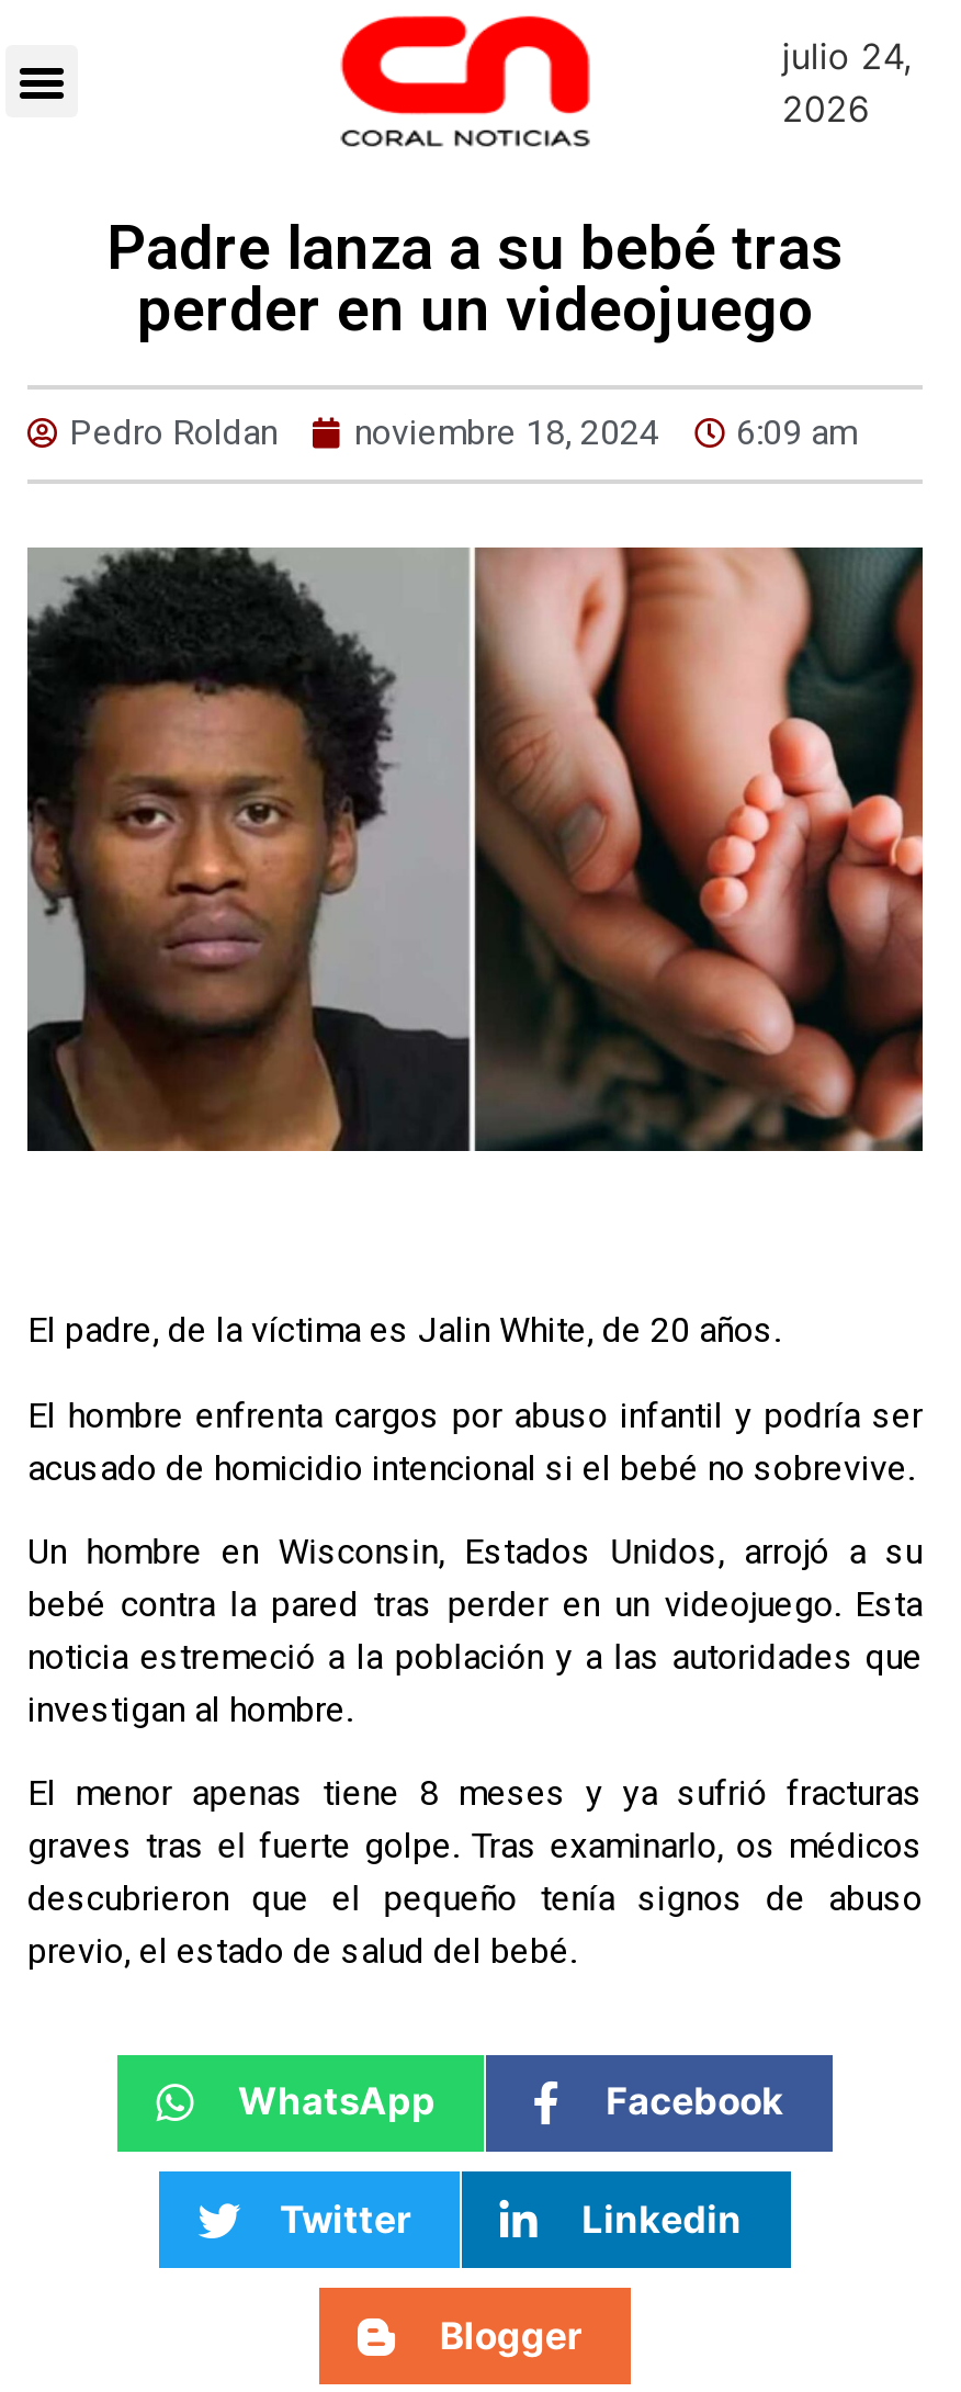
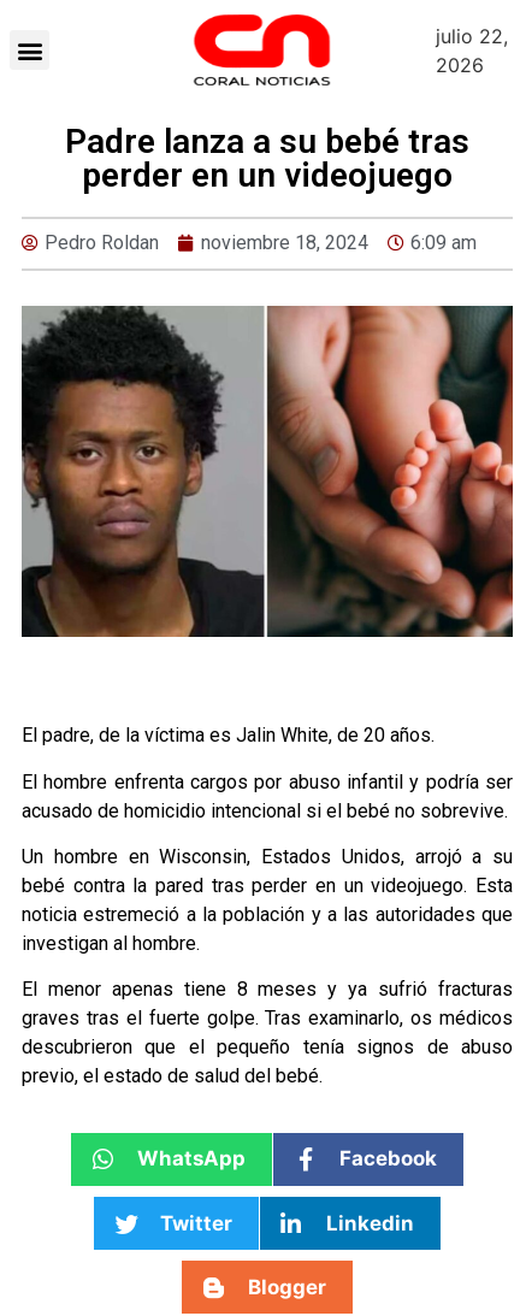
- julio 24,
+ julio 22,
